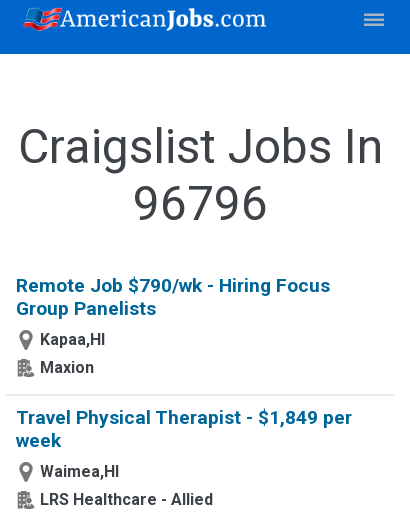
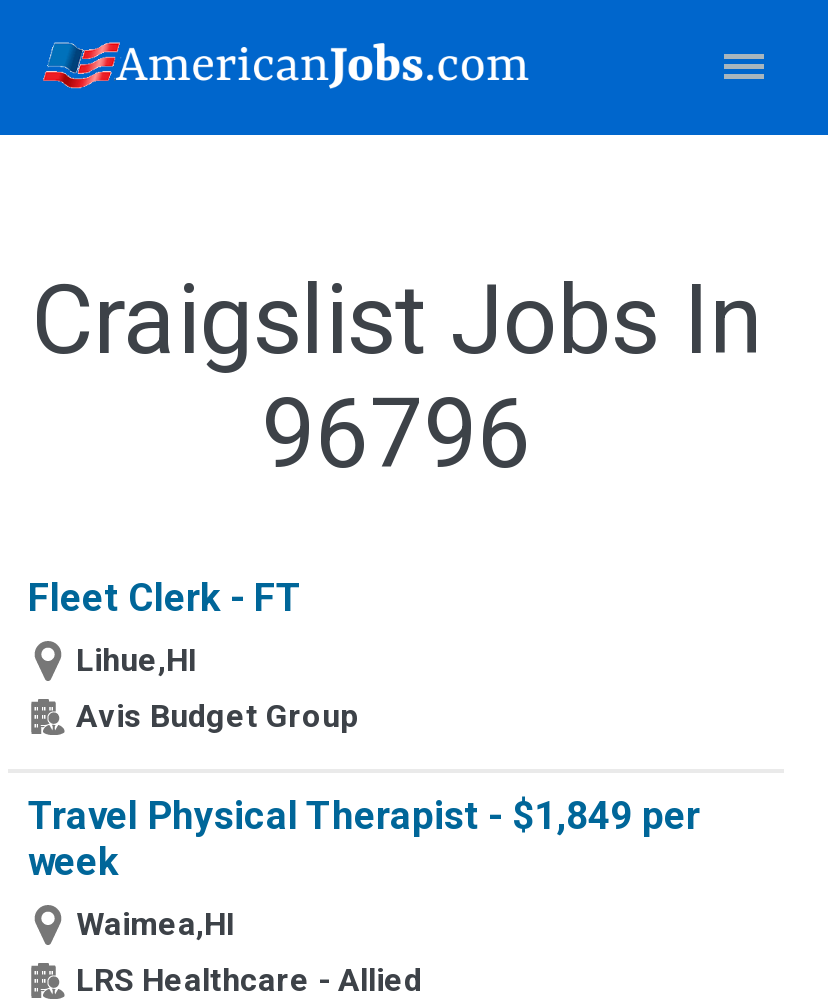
- Remote Job $790/wk - Hiring Focus
- Group Panelists
- Kapaa,HI
+ Fleet Clerk - FT
+ Lihue,HI

- Maxion
+ Avis Budget Group
